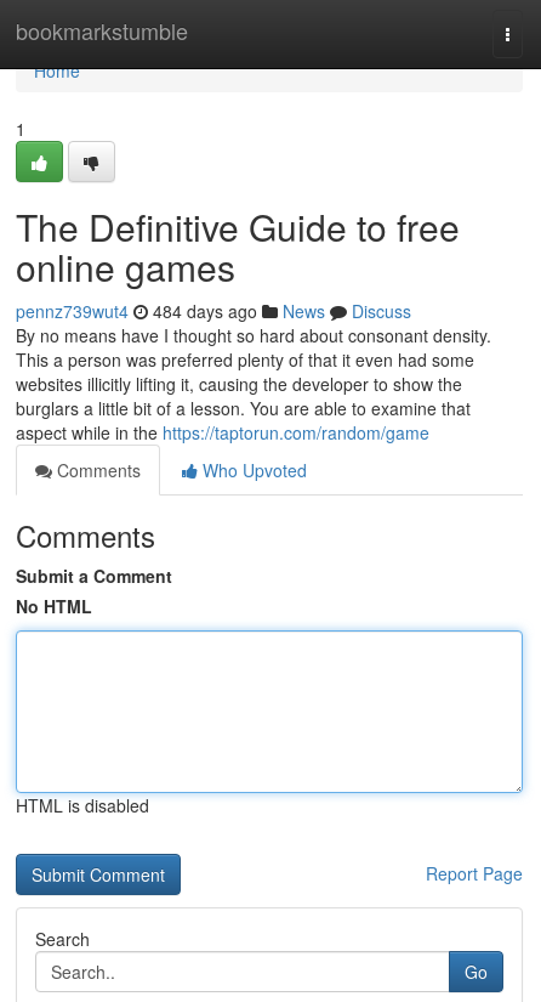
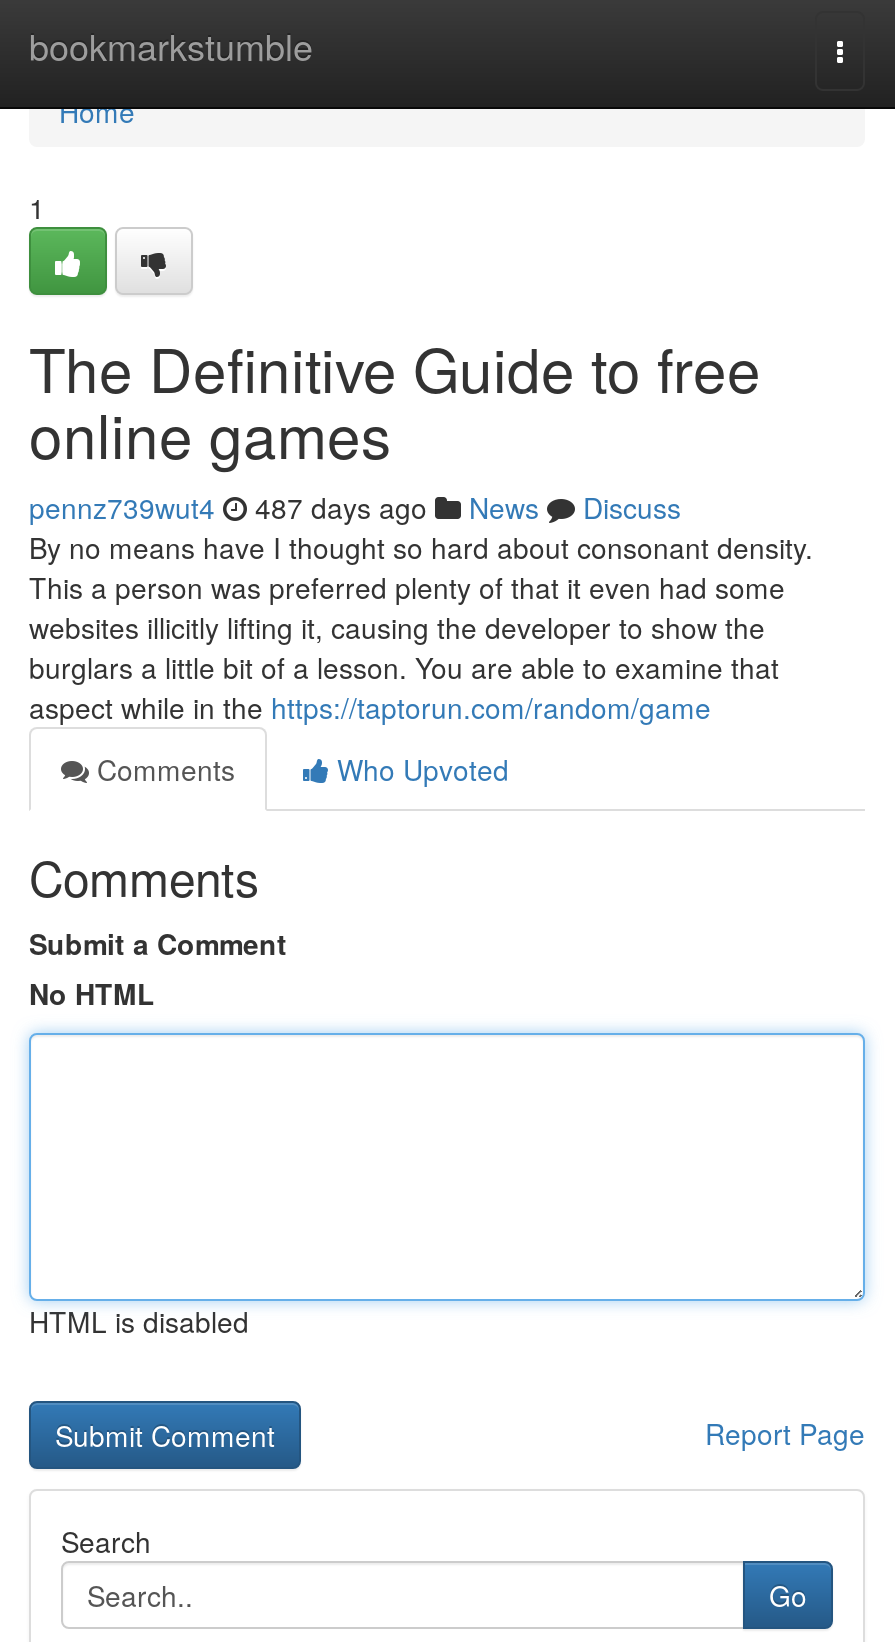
- pennz739wut4 484 days ago News Discuss
+ pennz739wut4 487 days ago News Discuss
